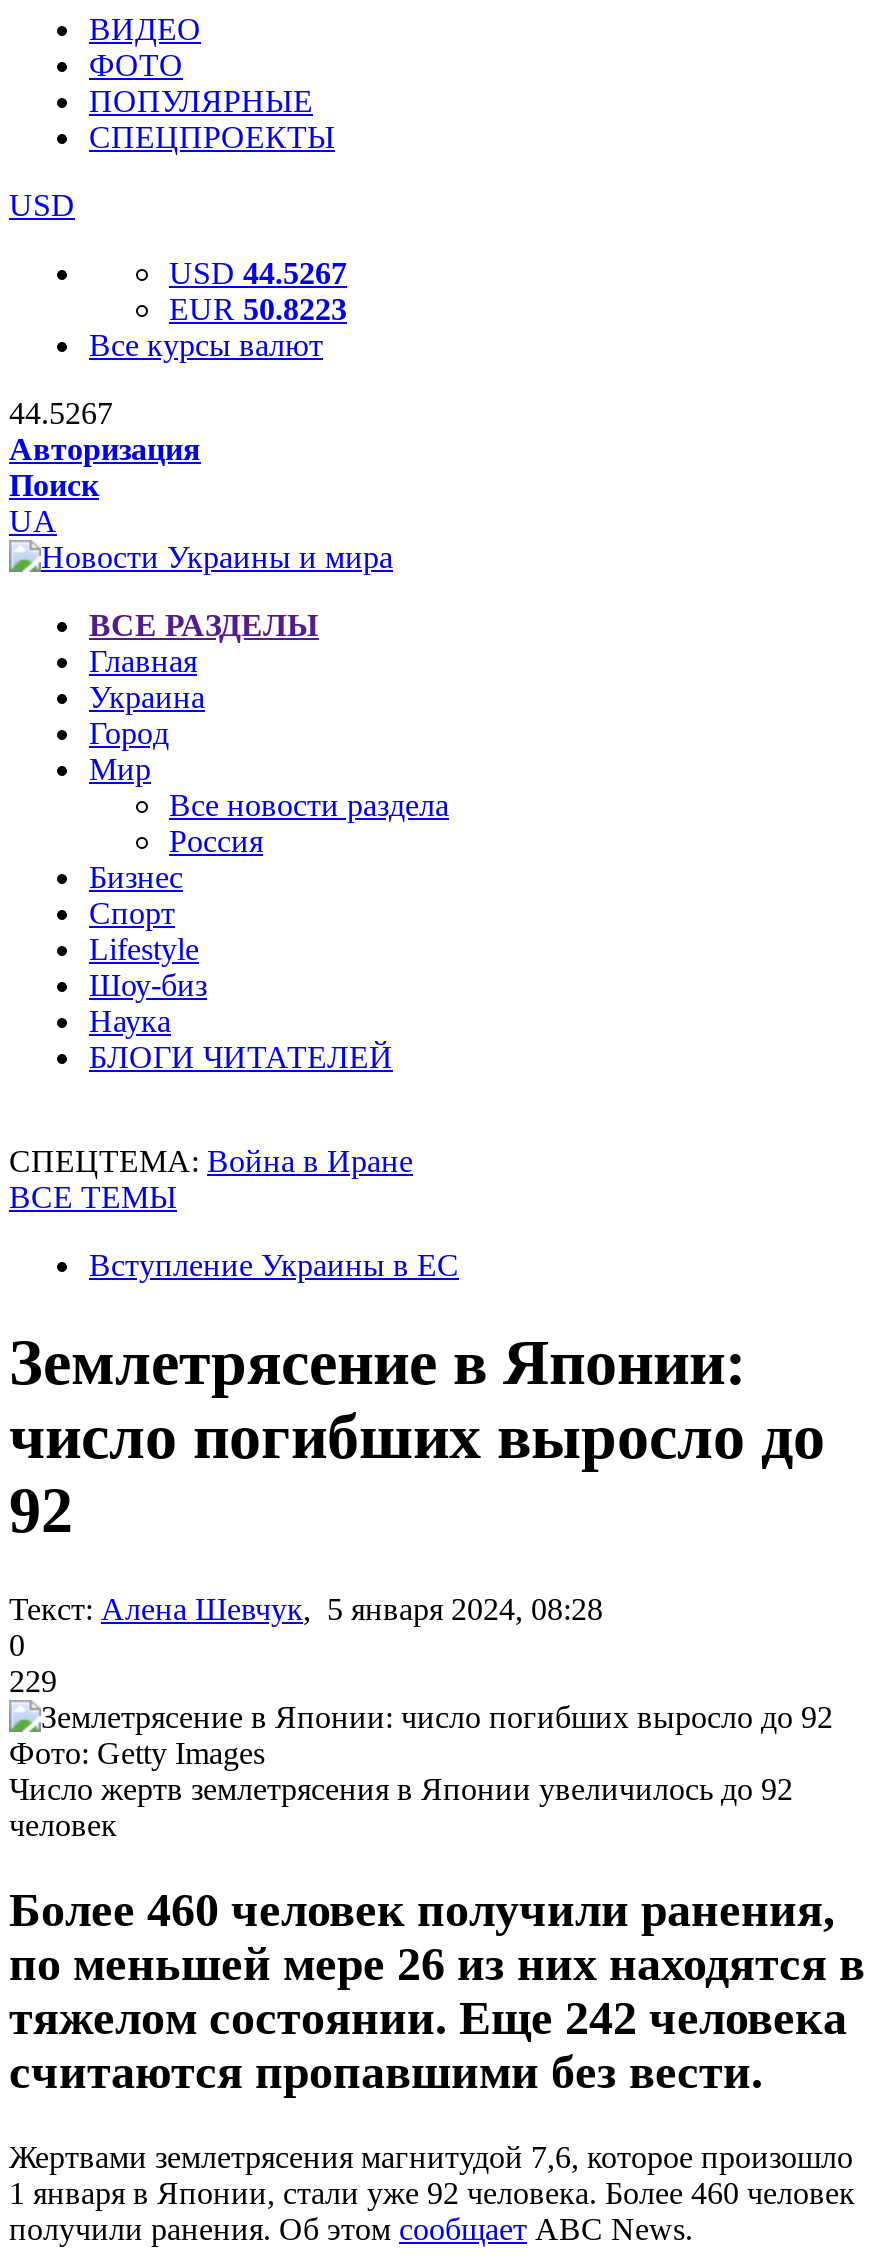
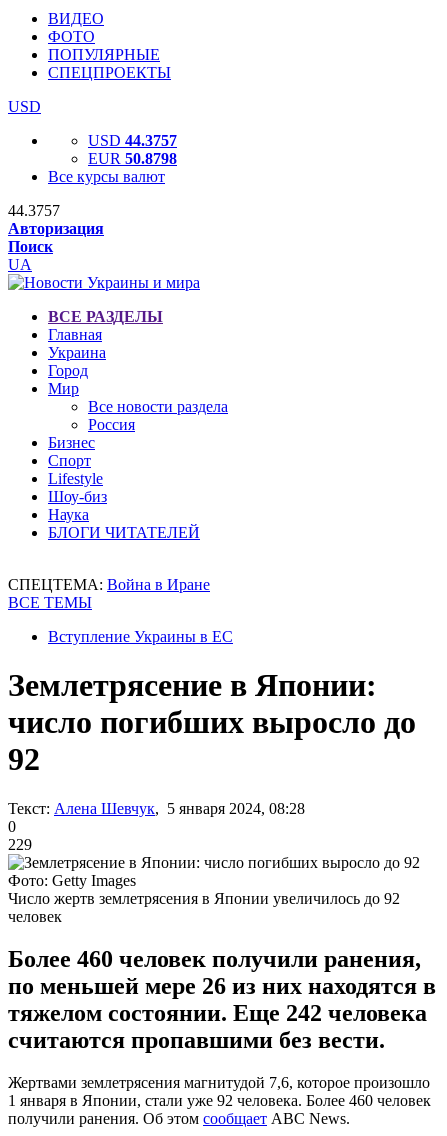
- USD 44.5267
+ USD 44.3757

- EUR 50.8223
+ EUR 50.8798

- 44.5267
+ 44.3757
